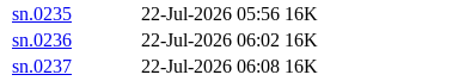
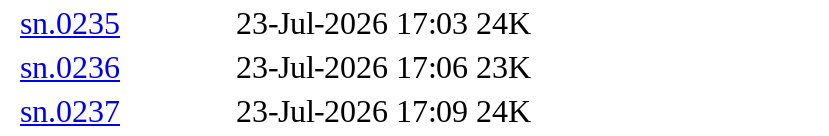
- 22-Jul-2026 05:56 16K
+ 23-Jul-2026 17:03 24K

- 22-Jul-2026 06:02 16K
+ 23-Jul-2026 17:06 23K

- 22-Jul-2026 06:08 16K
+ 23-Jul-2026 17:09 24K
